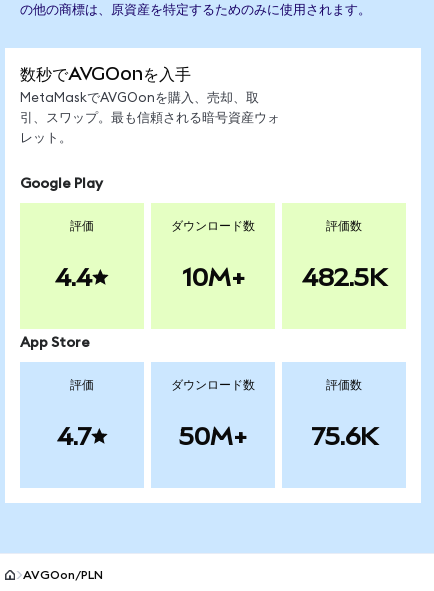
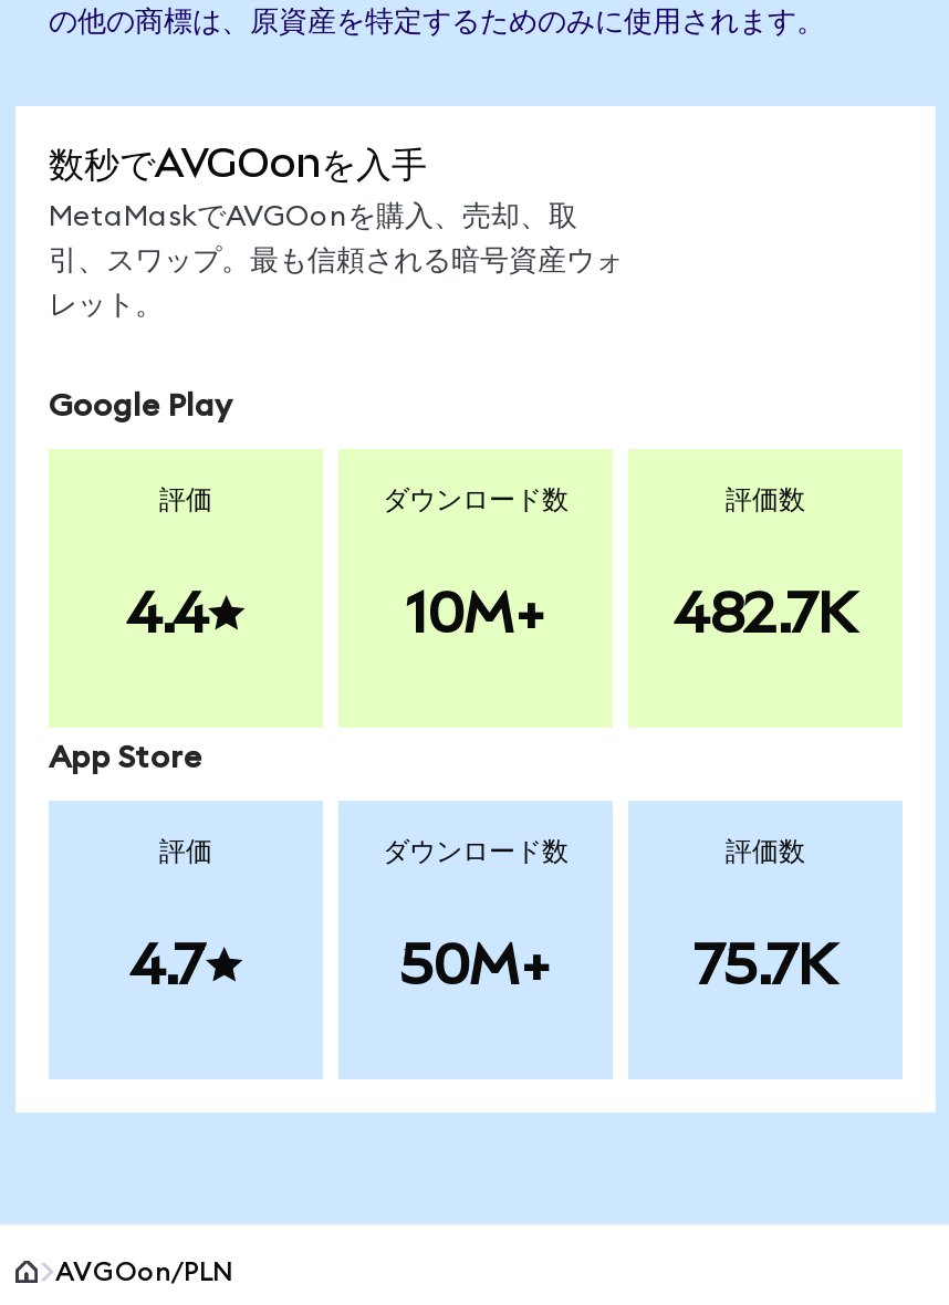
- 482.5K
+ 482.7K

- 75.6K
+ 75.7K
